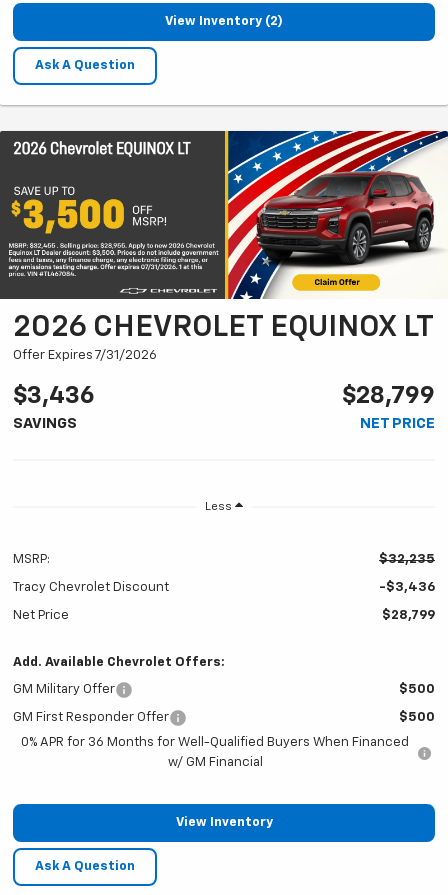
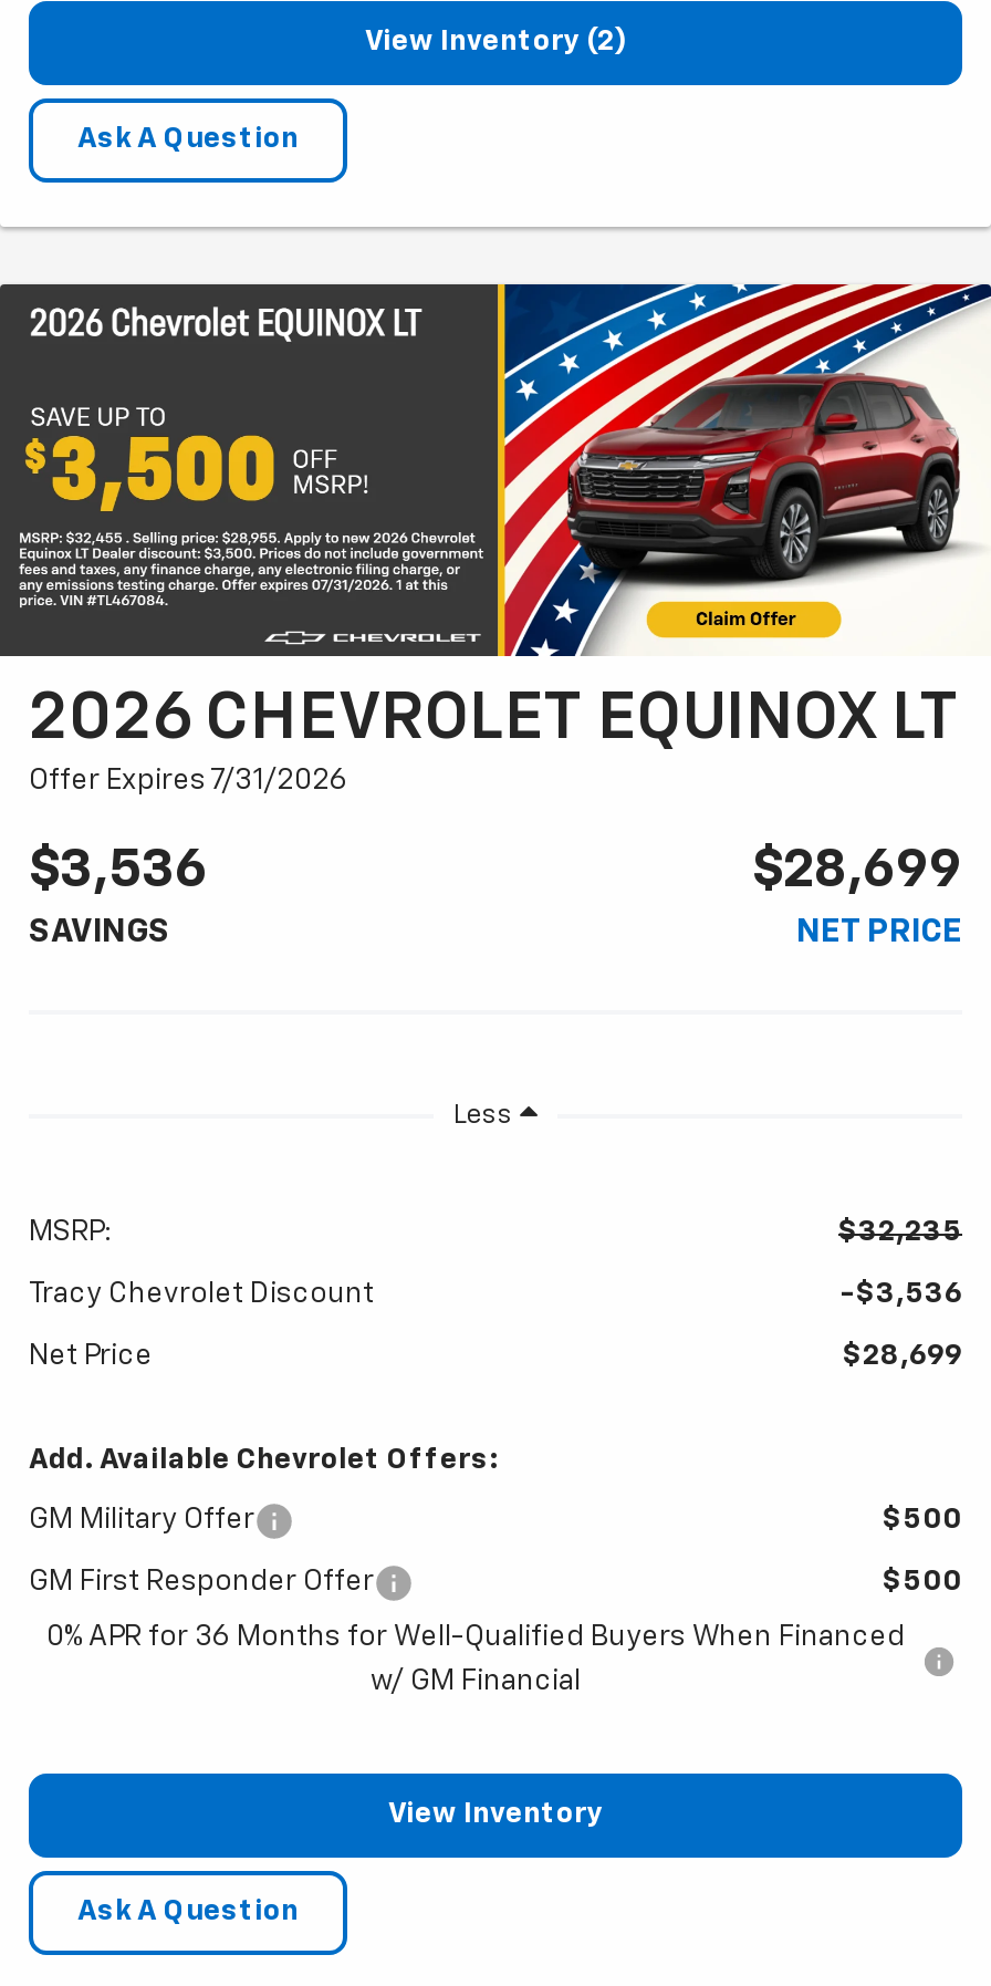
- $3,436
+ $3,536

- $28,799
+ $28,699

- -$3,436
+ -$3,536

- $28,799
+ $28,699
